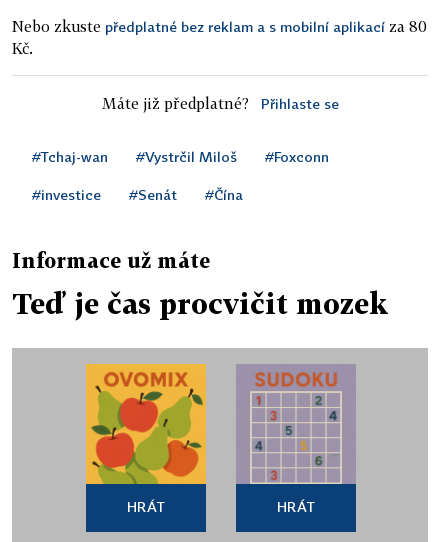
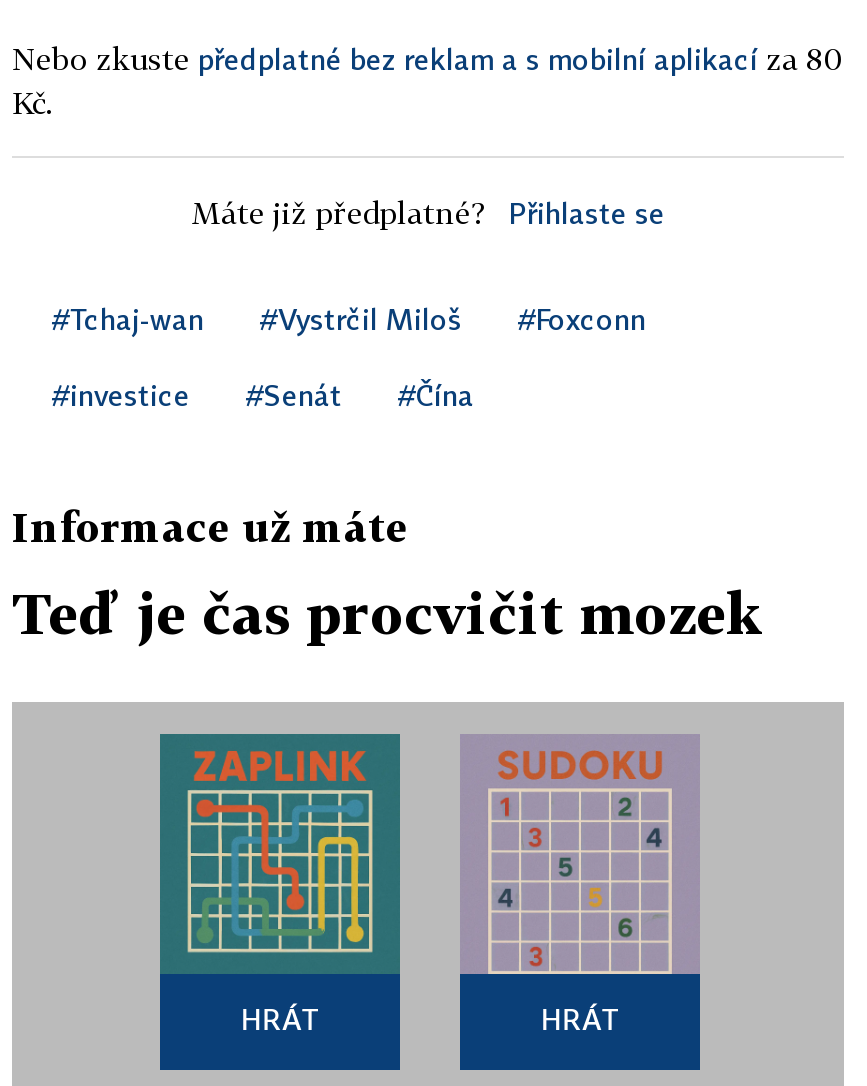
- [image]
+ [image]
